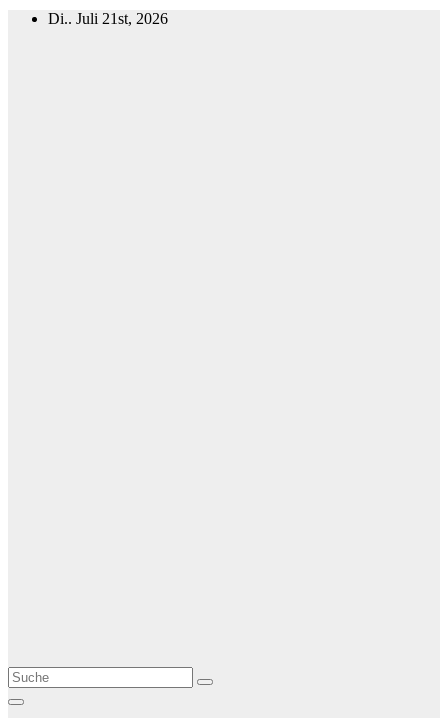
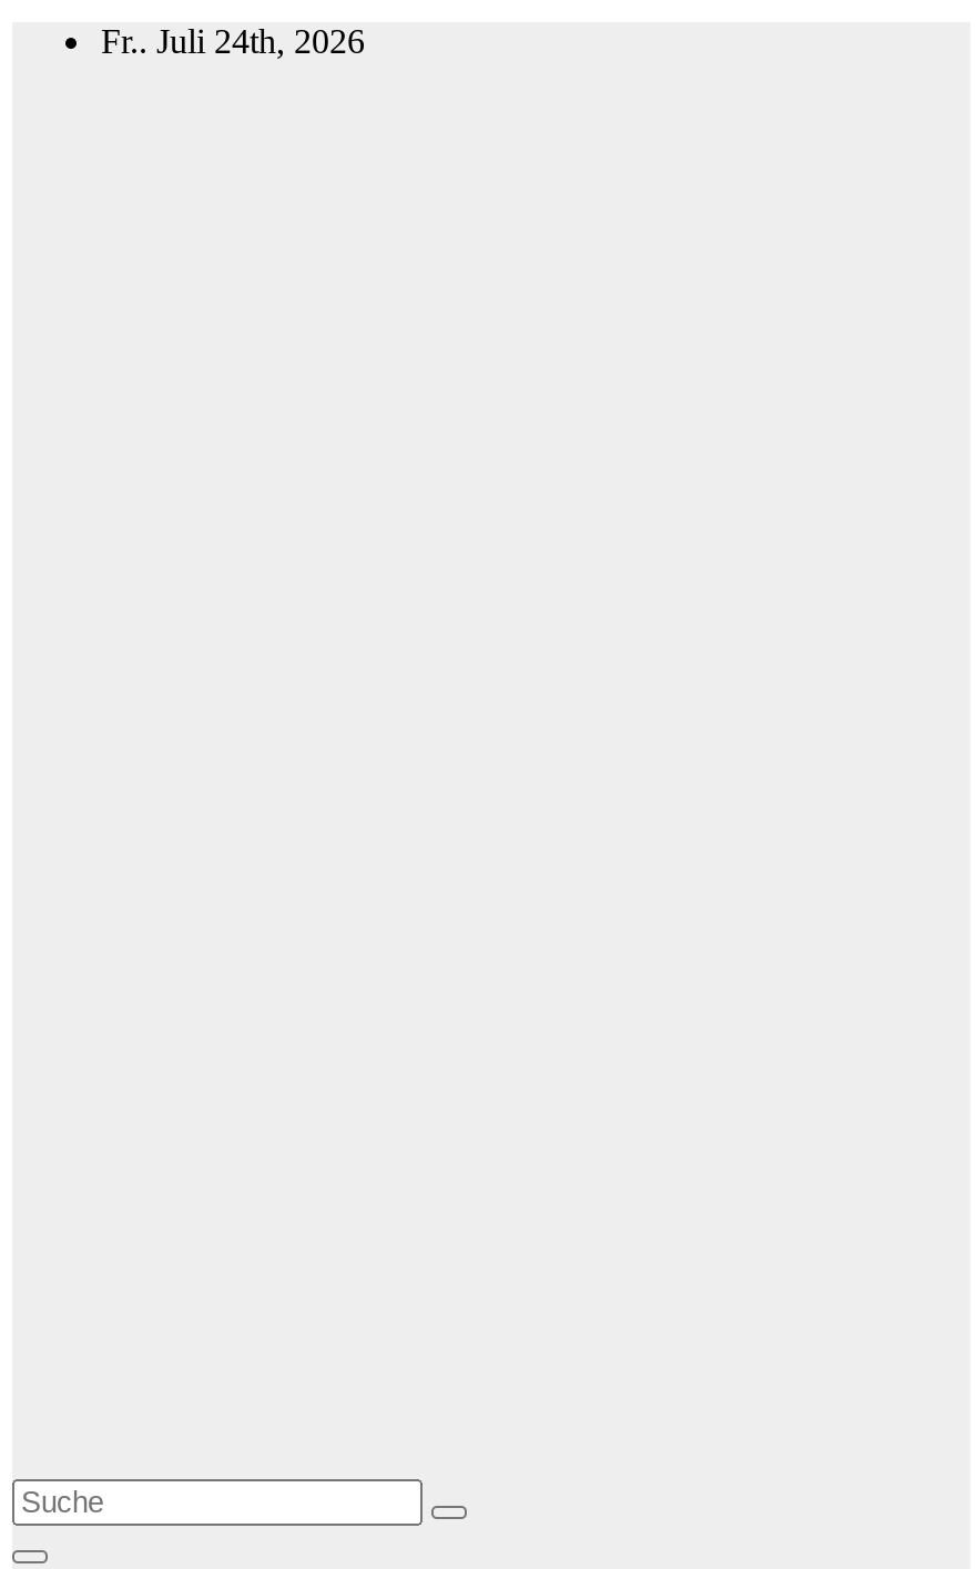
- Di.. Juli 21st, 2026
+ Fr.. Juli 24th, 2026
